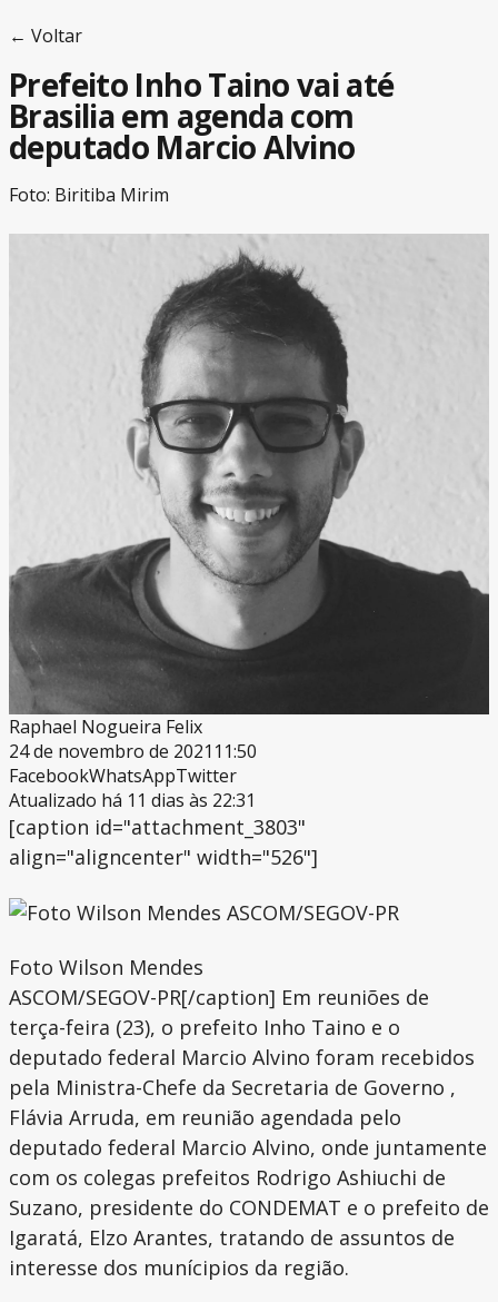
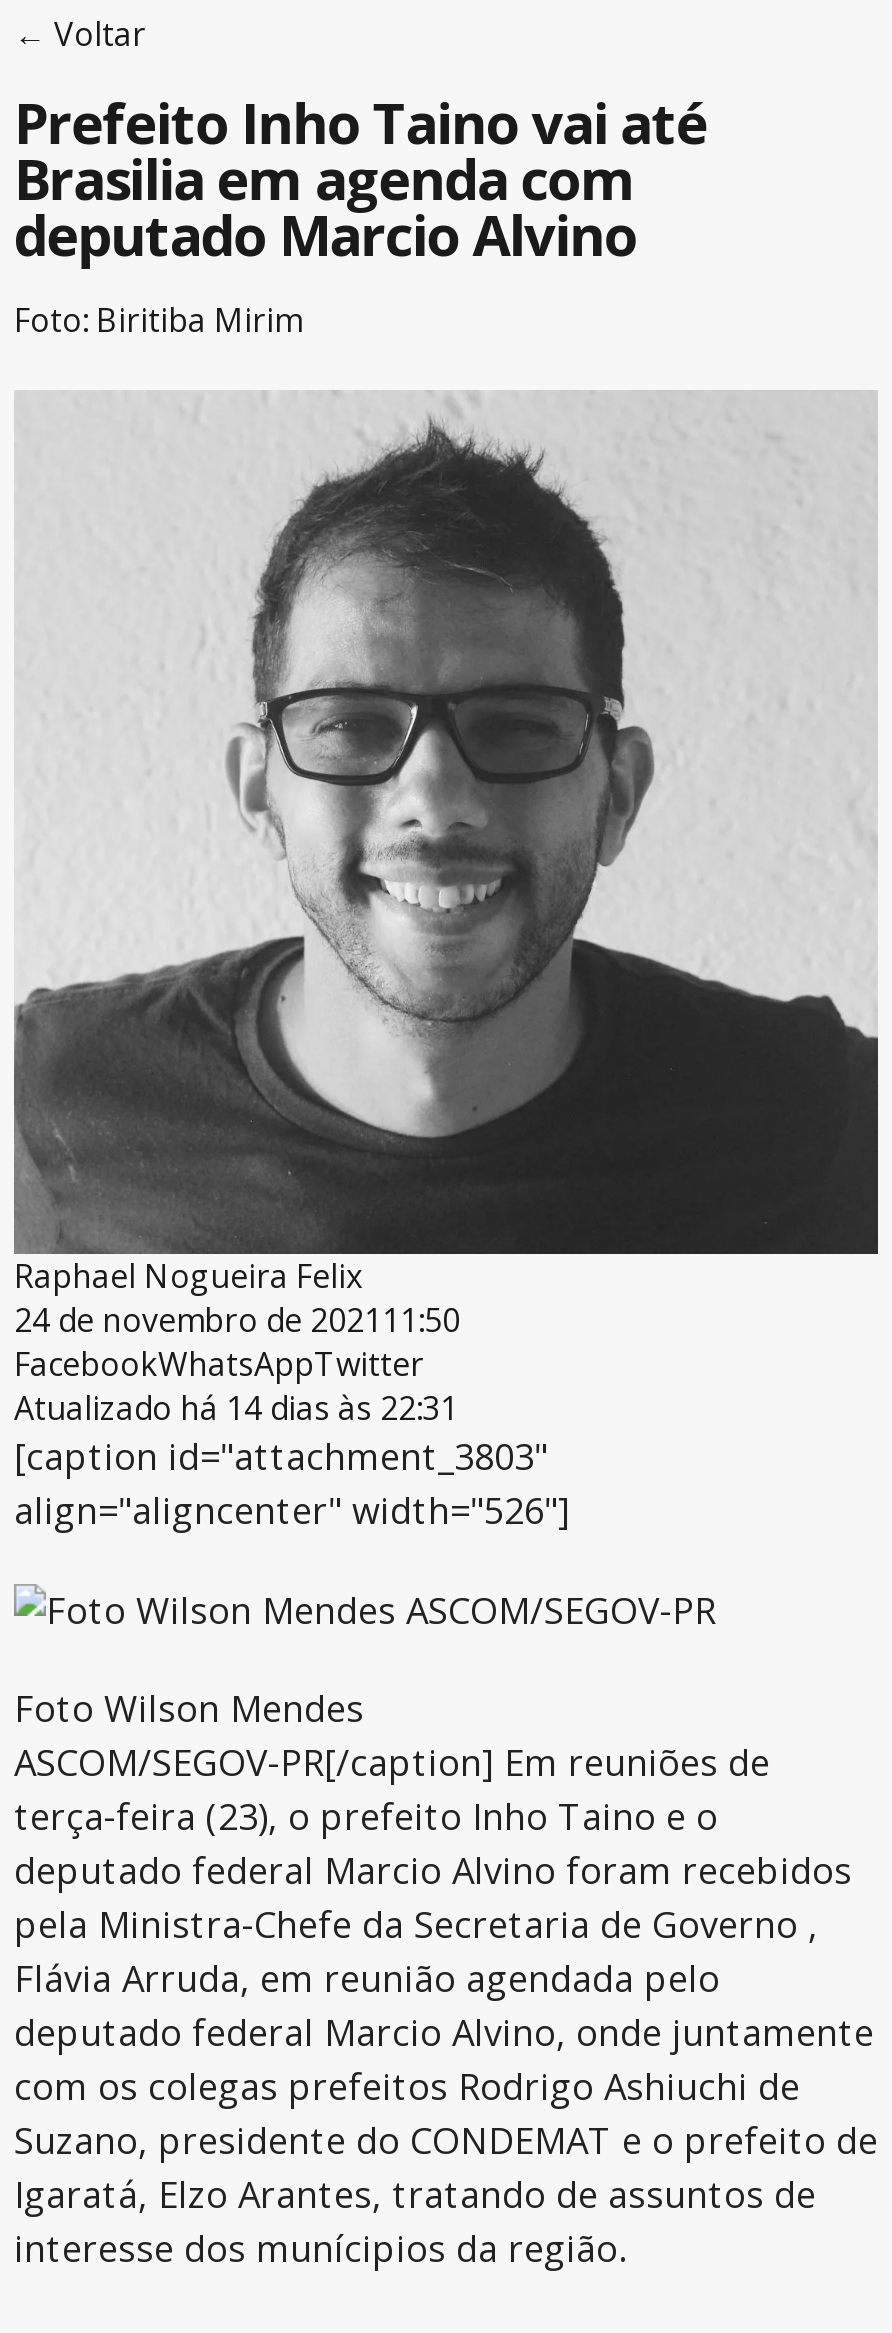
- Atualizado há 11 dias às 22:31
+ Atualizado há 14 dias às 22:31
